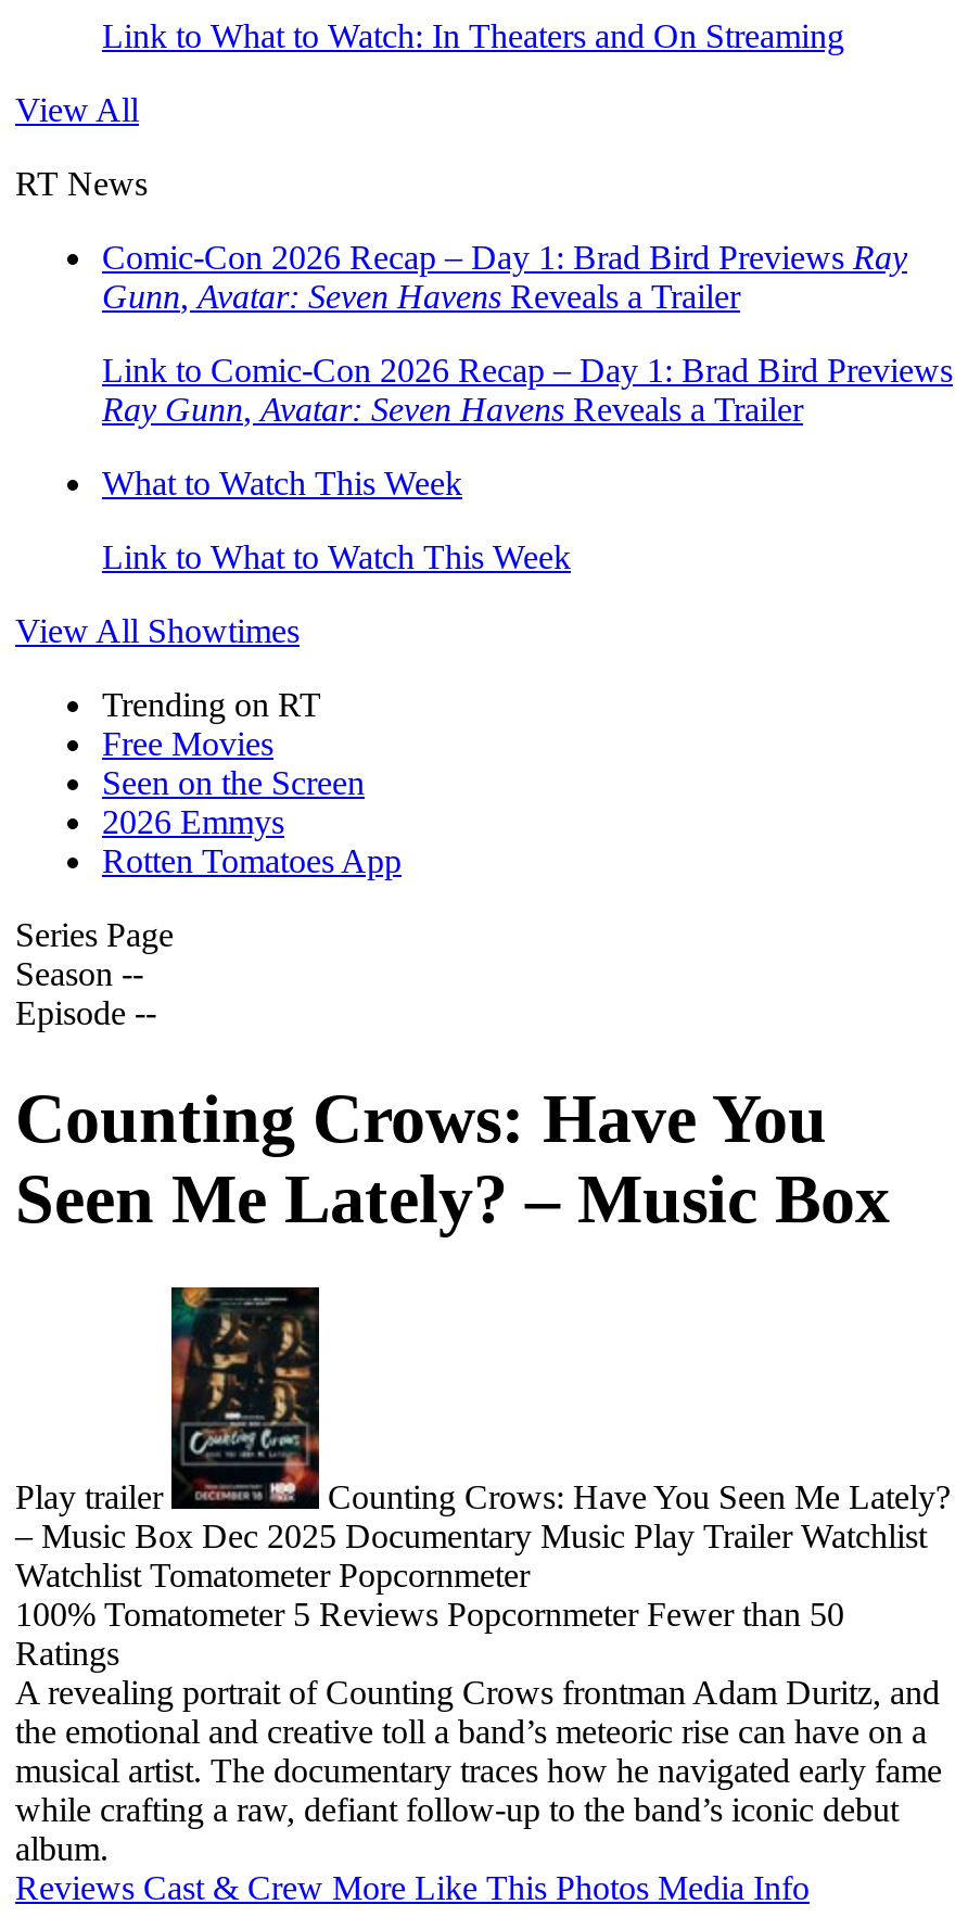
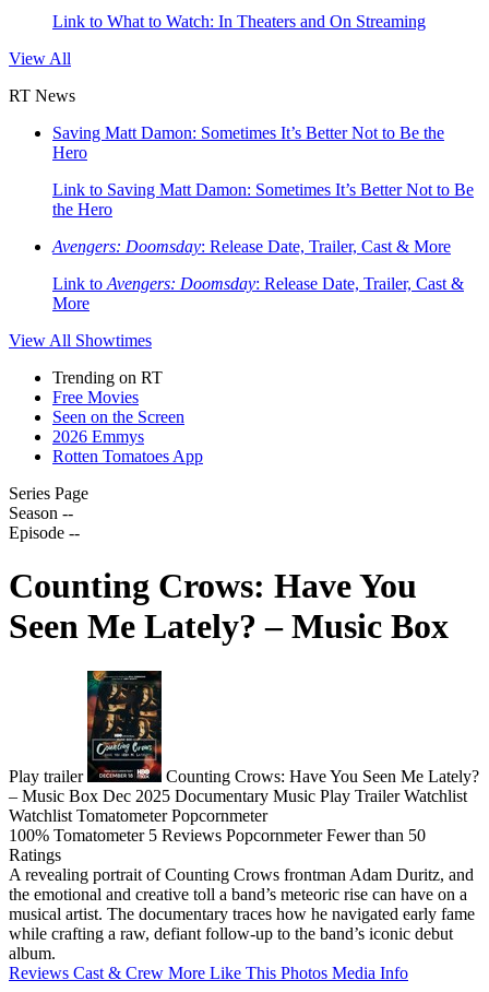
- Comic-Con 2026 Recap – Day 1: Brad Bird Previews Ray
- Gunn, Avatar: Seven Havens Reveals a Trailer
+ Saving Matt Damon: Sometimes It’s Better Not to Be the
+ Hero

- Link to Comic-Con 2026 Recap – Day 1: Brad Bird Previews
- Ray Gunn, Avatar: Seven Havens Reveals a Trailer
+ Link to Saving Matt Damon: Sometimes It’s Better Not to Be
+ the Hero

- What to Watch This Week
+ Avengers: Doomsday: Release Date, Trailer, Cast & More

- Link to What to Watch This Week
+ Link to Avengers: Doomsday: Release Date, Trailer, Cast &
+ More
